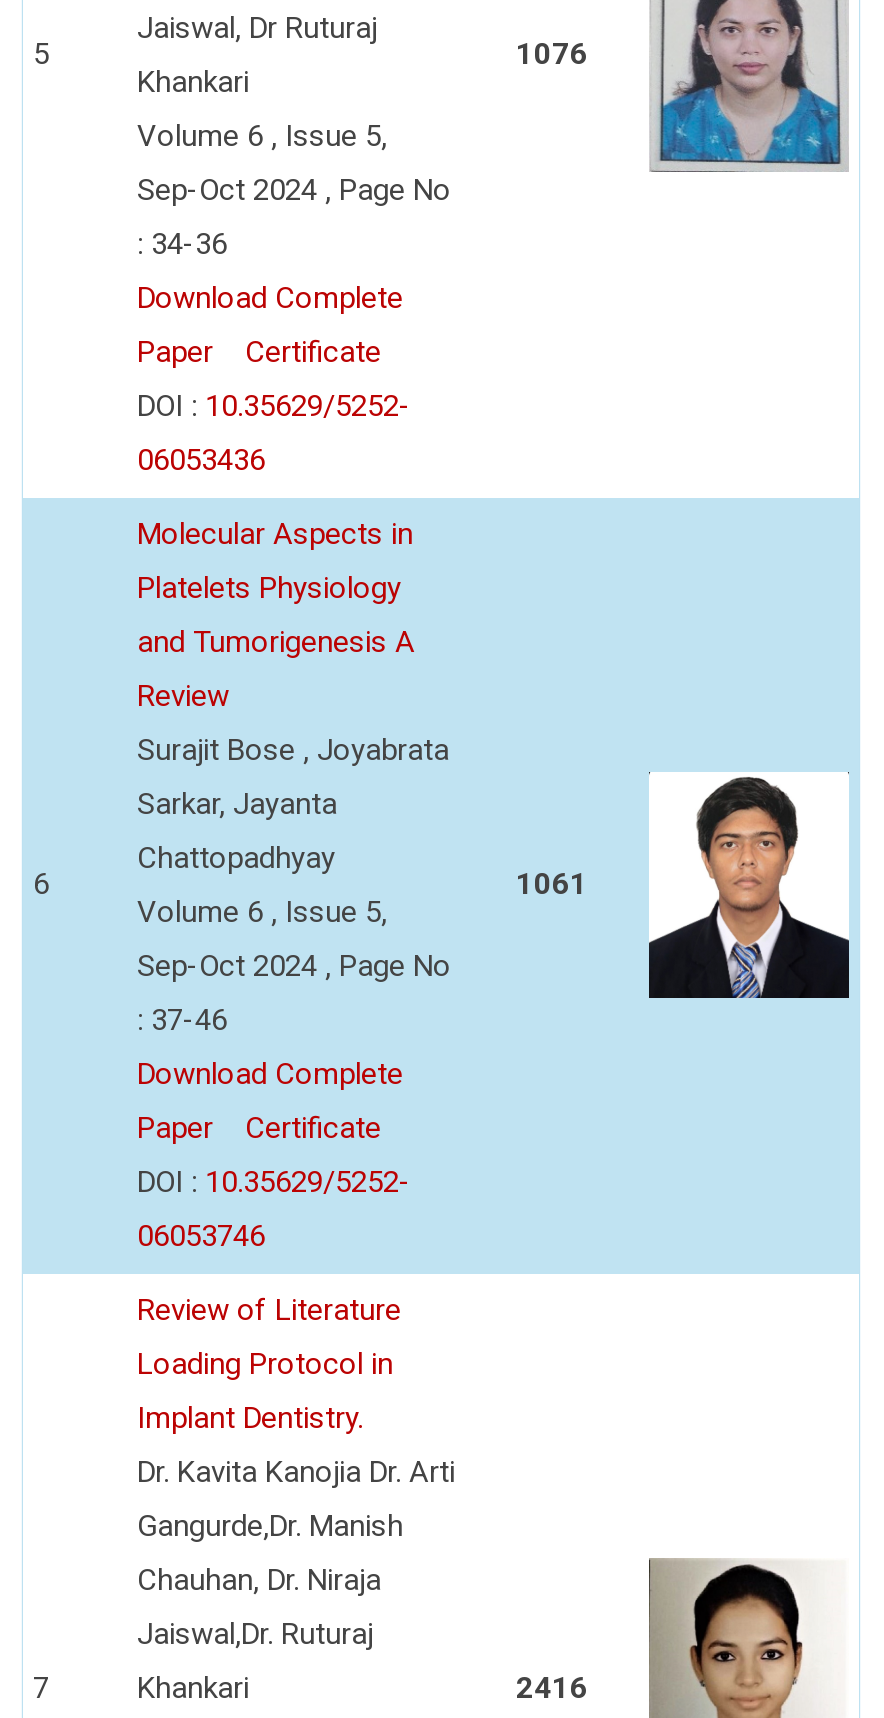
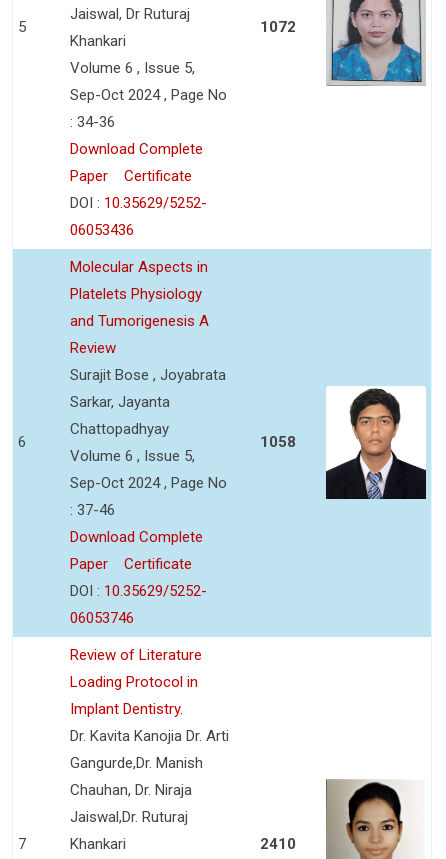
- 1076
+ 1072

- 1061
+ 1058

- 2416
+ 2410
